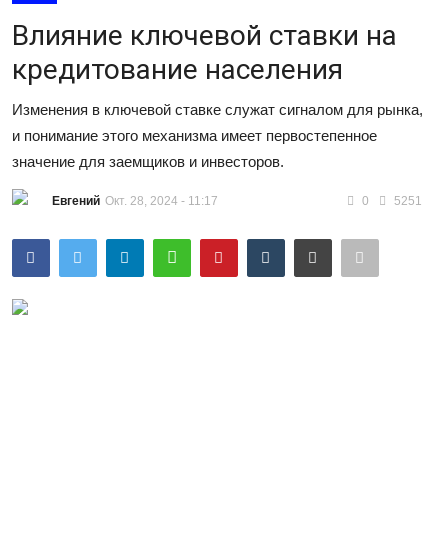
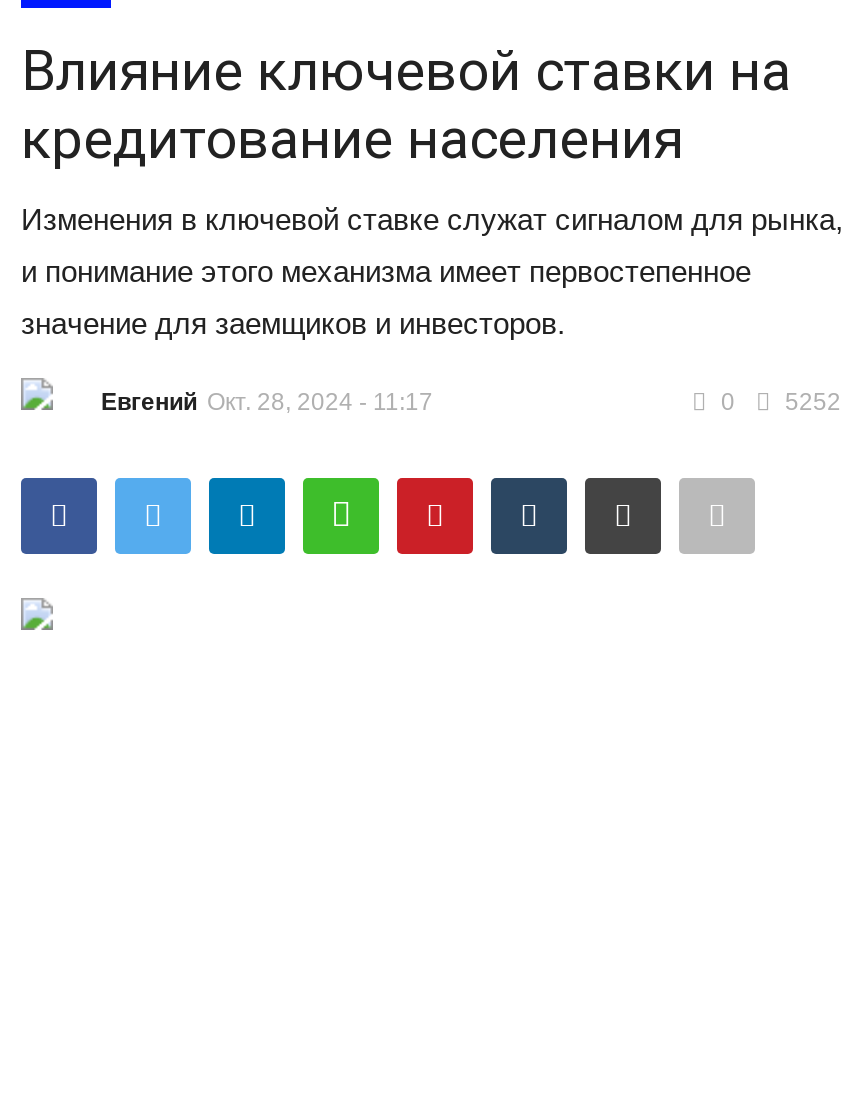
- 0 5251
+ 0 5252
